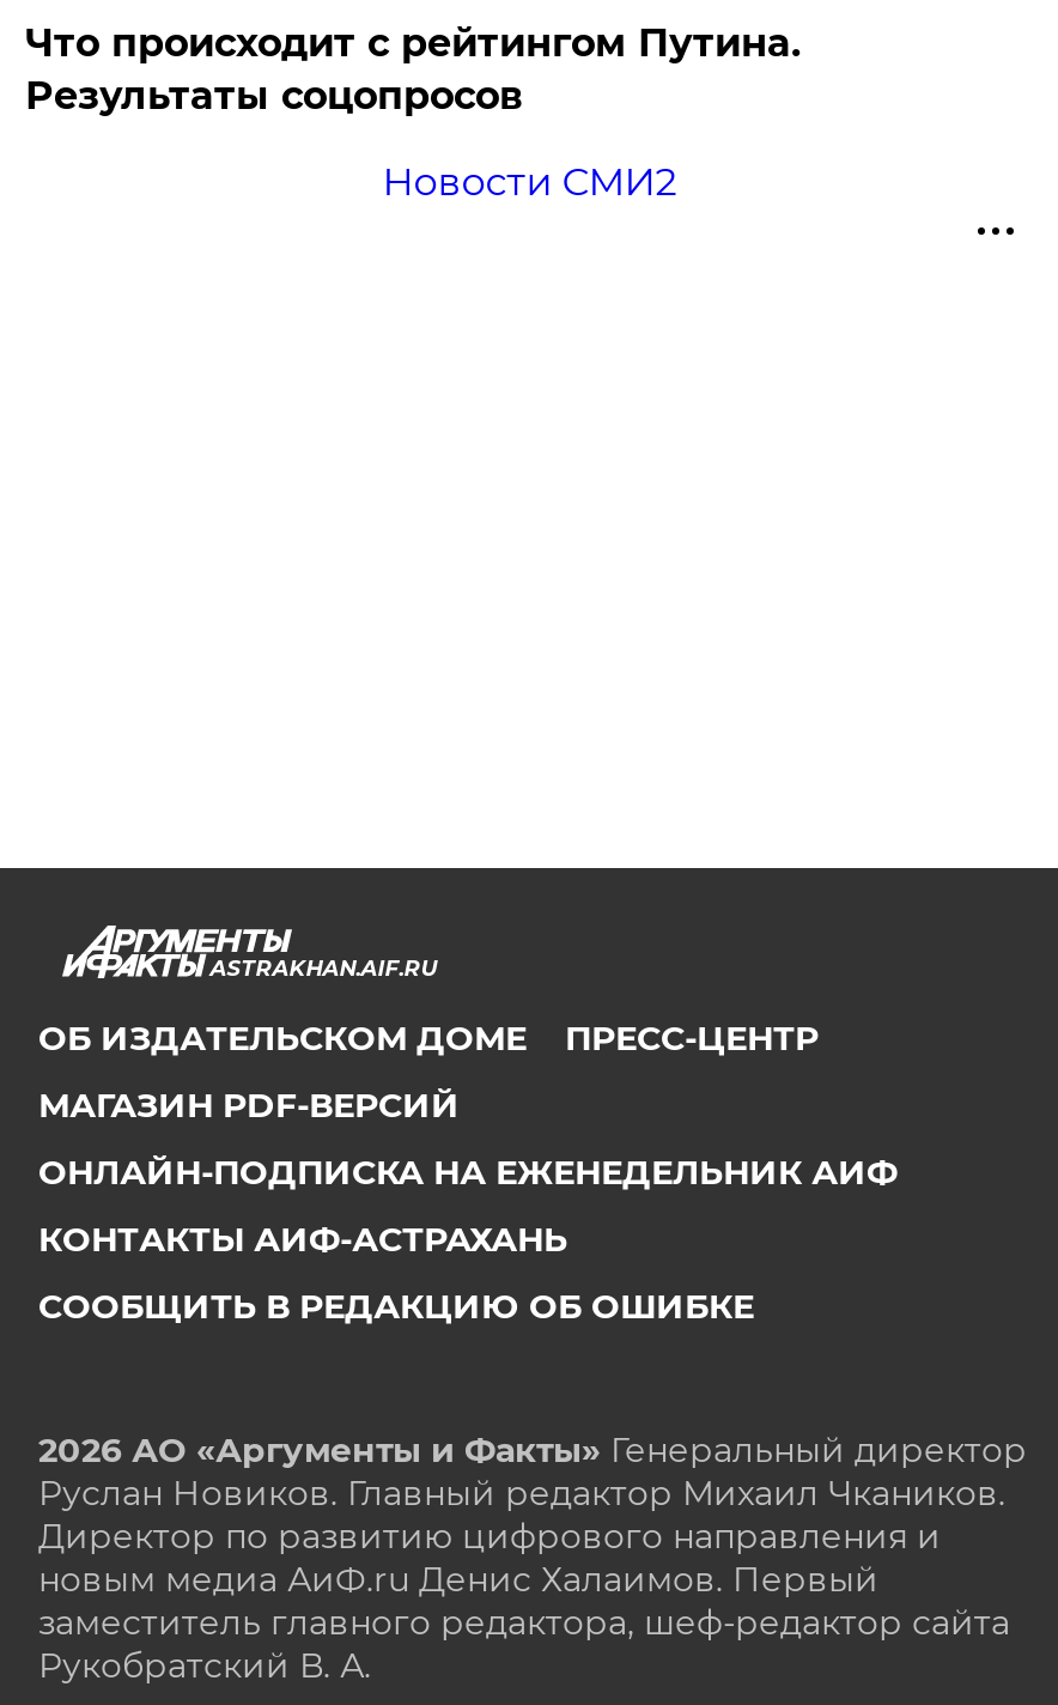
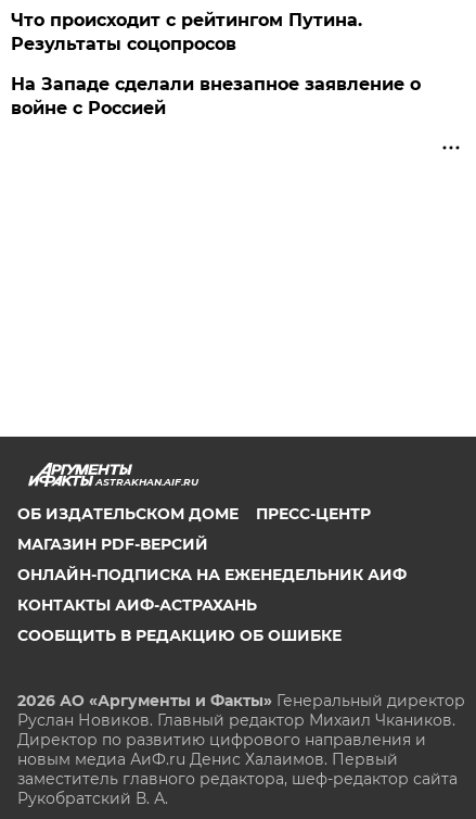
- Новости СМИ2
+ На Западе сделали внезапное заявление о
+ войне с Россией
